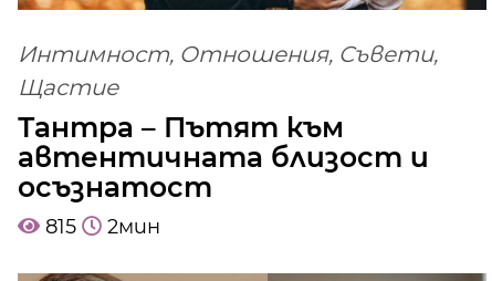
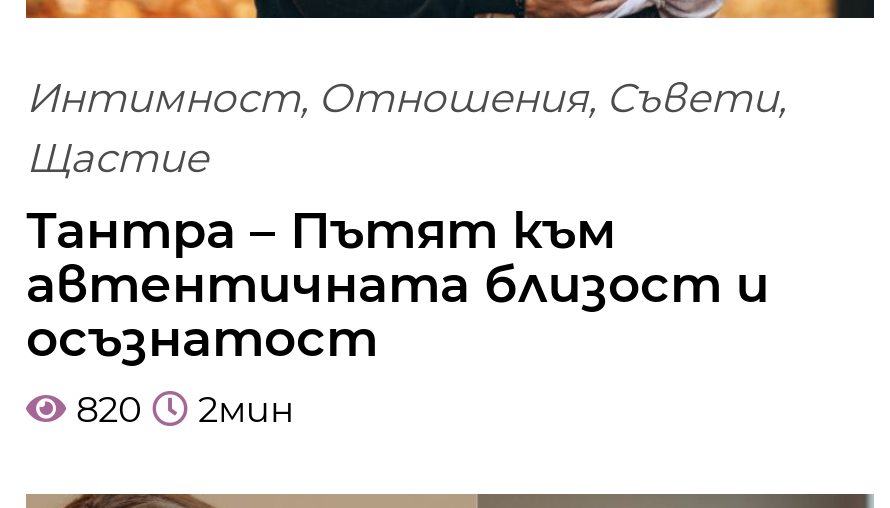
- 815 2мин
+ 820 2мин
